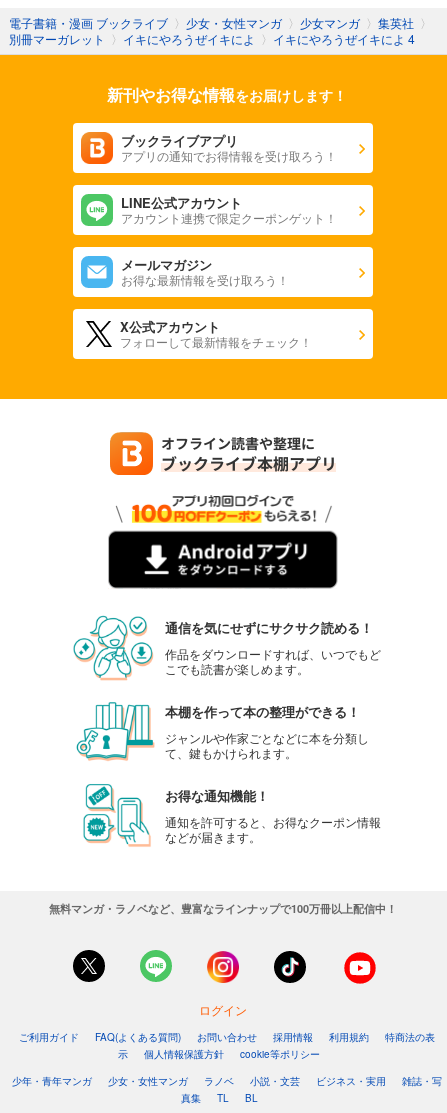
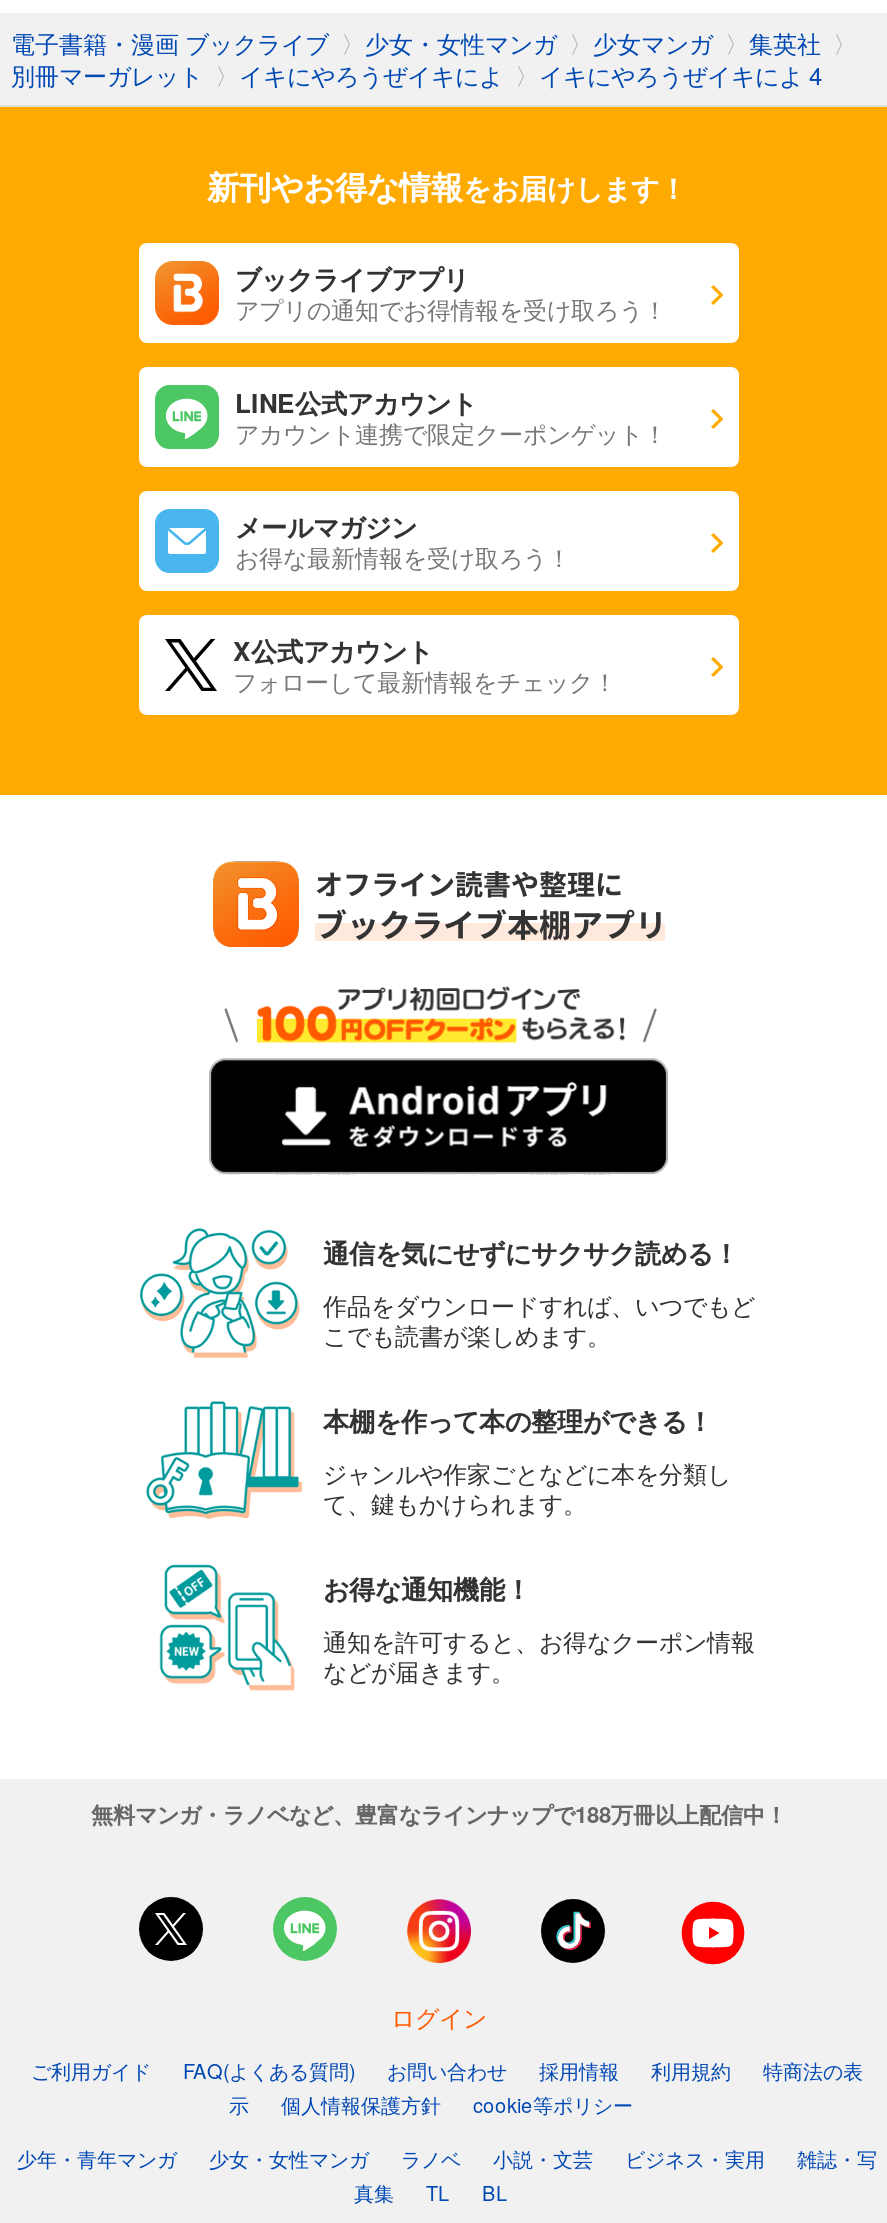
- 無料マンガ・ラノベなど、豊富なラインナップで100万冊以上配信中！
+ 無料マンガ・ラノベなど、豊富なラインナップで188万冊以上配信中！
